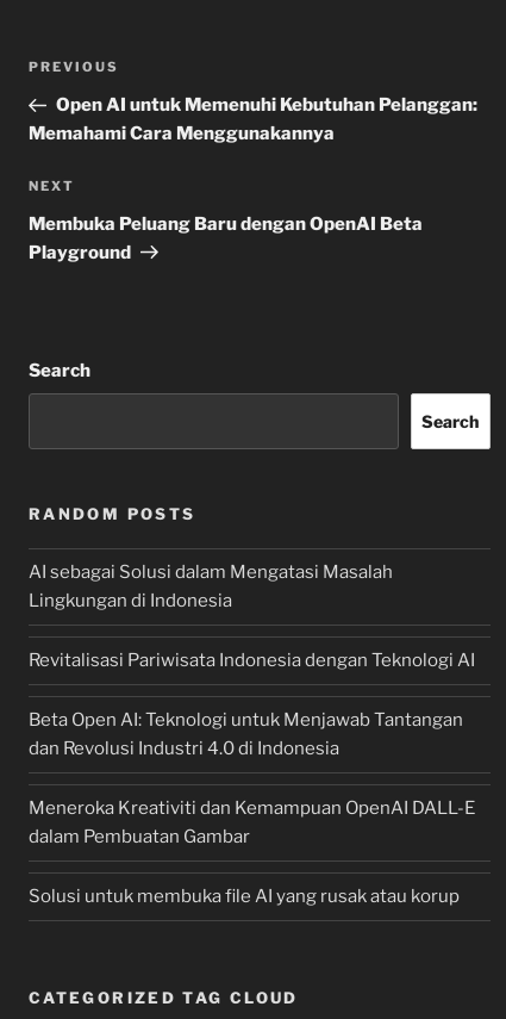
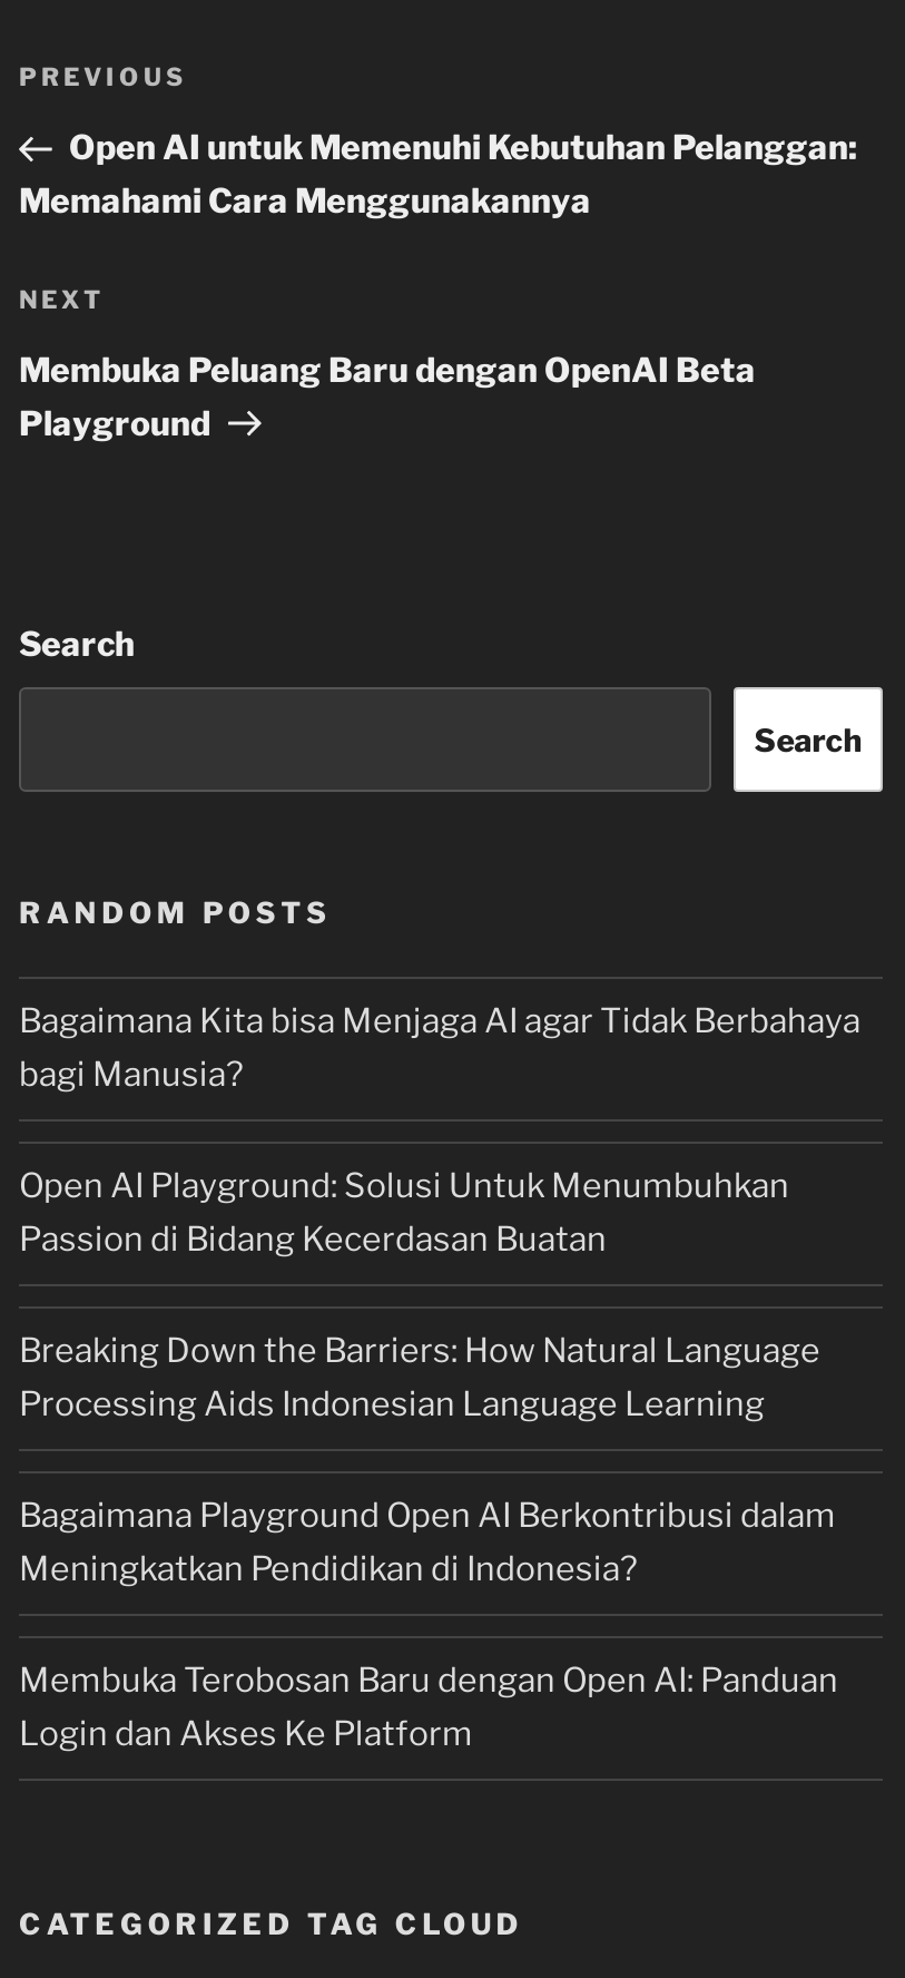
- AI sebagai Solusi dalam Mengatasi Masalah
- Lingkungan di Indonesia
+ Bagaimana Kita bisa Menjaga AI agar Tidak Berbahaya
+ bagi Manusia?

- Revitalisasi Pariwisata Indonesia dengan Teknologi AI
+ Open AI Playground: Solusi Untuk Menumbuhkan
+ Passion di Bidang Kecerdasan Buatan

- Beta Open AI: Teknologi untuk Menjawab Tantangan
- dan Revolusi Industri 4.0 di Indonesia
+ Breaking Down the Barriers: How Natural Language
+ Processing Aids Indonesian Language Learning

- Meneroka Kreativiti dan Kemampuan OpenAI DALL-E
- dalam Pembuatan Gambar
+ Bagaimana Playground Open AI Berkontribusi dalam
+ Meningkatkan Pendidikan di Indonesia?

- Solusi untuk membuka file AI yang rusak atau korup
+ Membuka Terobosan Baru dengan Open AI: Panduan
+ Login dan Akses Ke Platform
